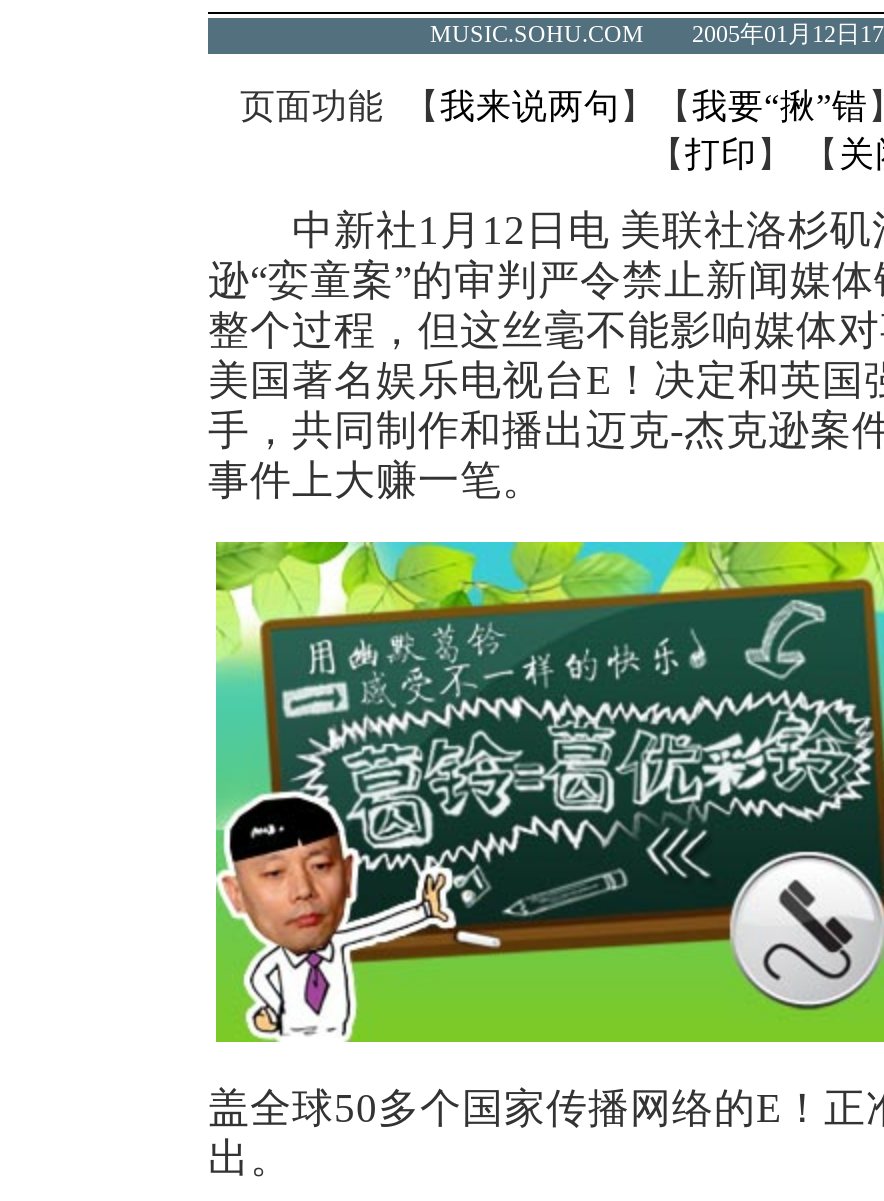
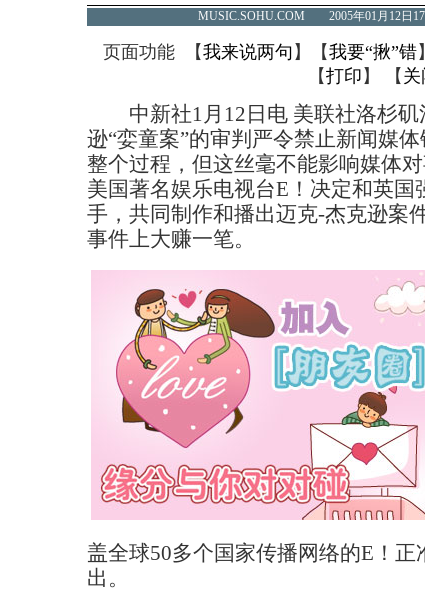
- [image]
+ [image]
